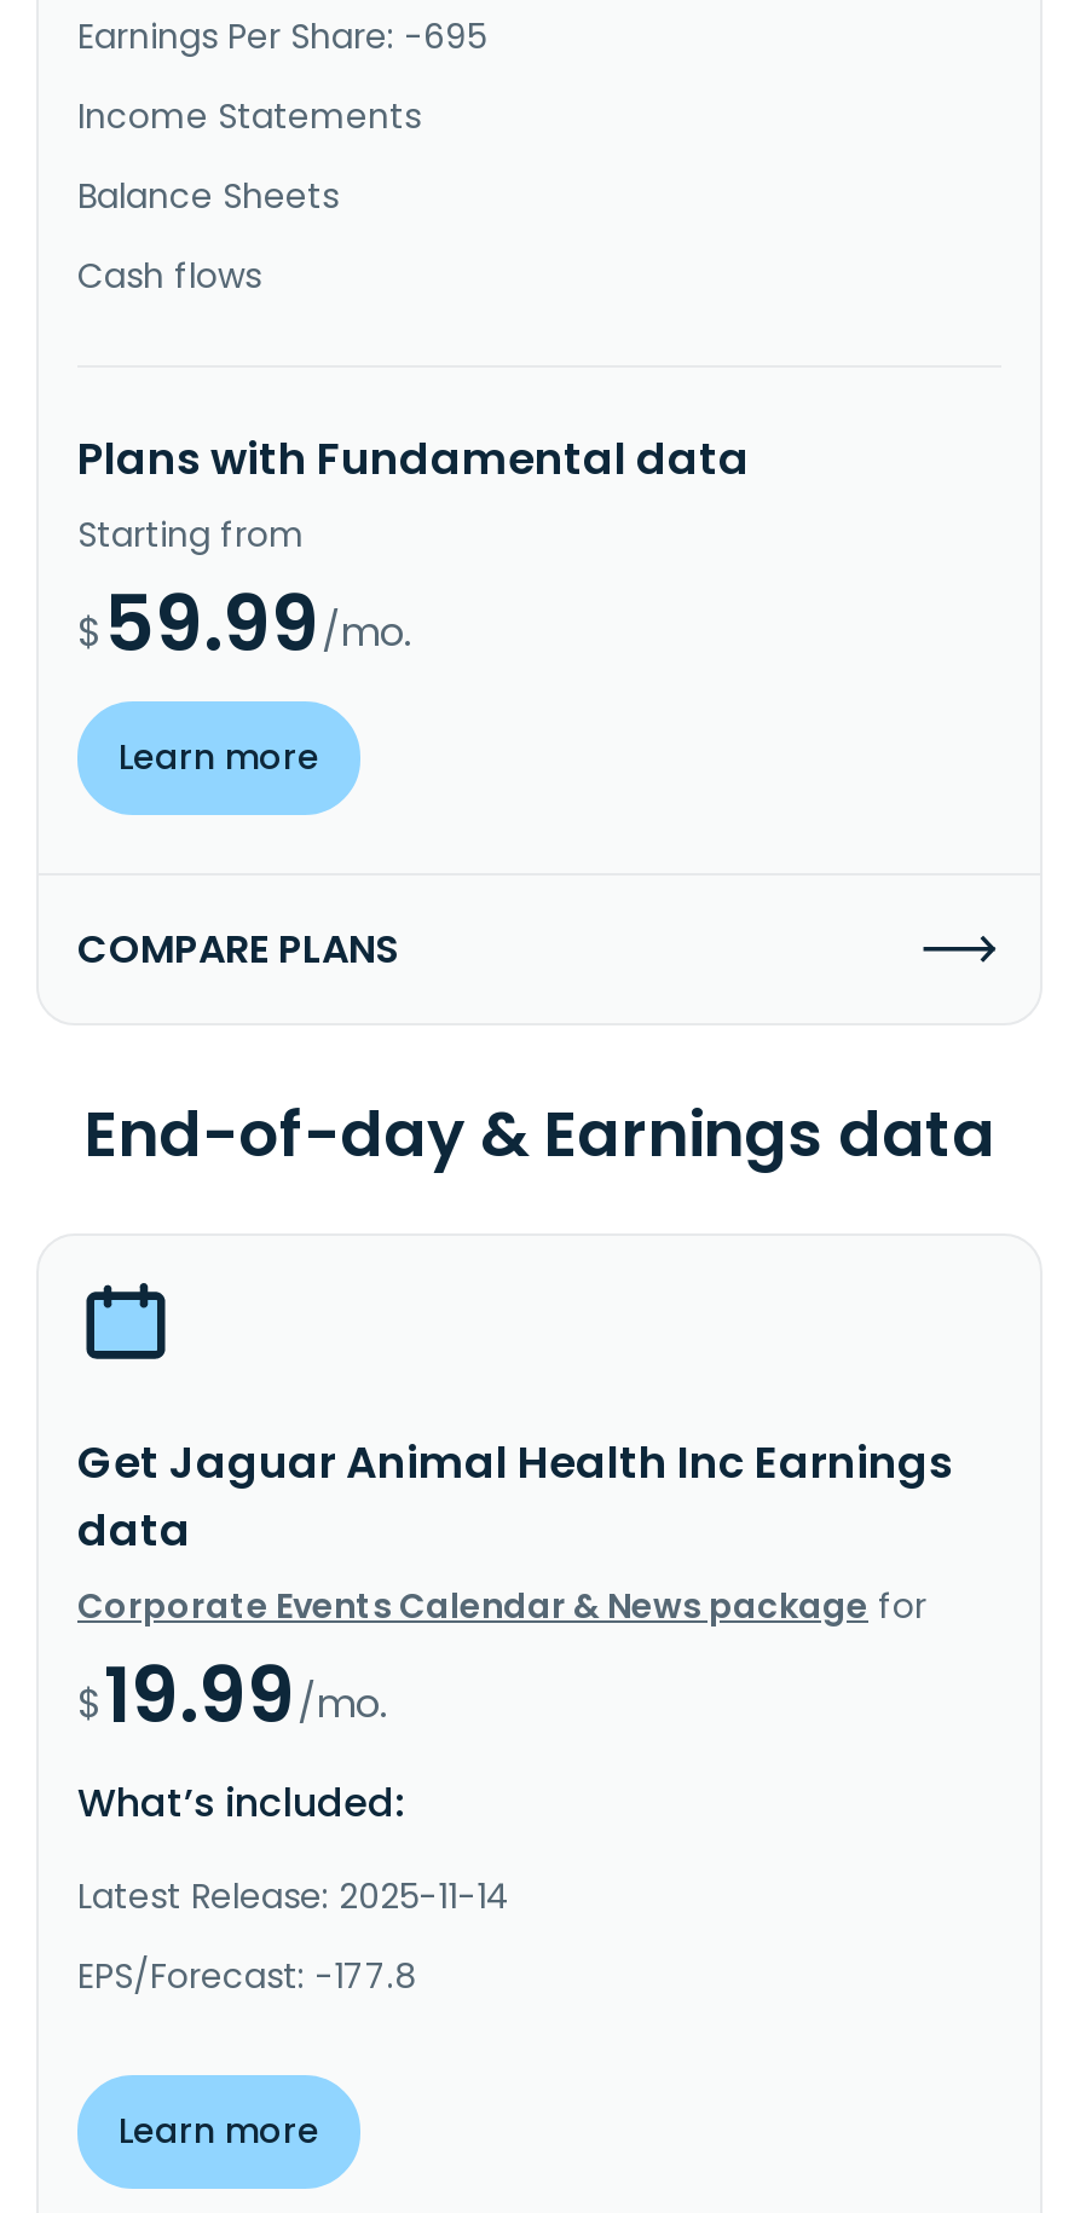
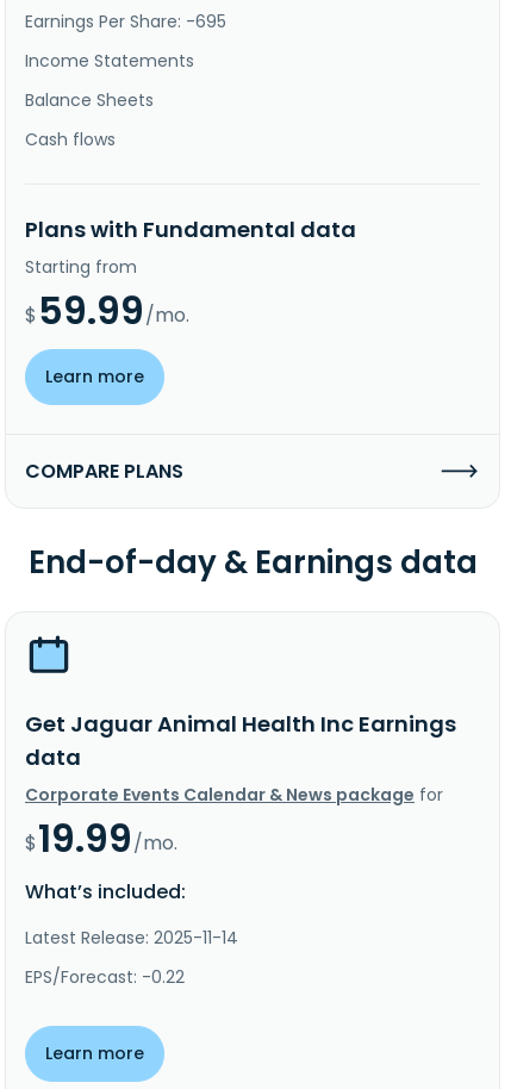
- EPS/Forecast: -177.8
+ EPS/Forecast: -0.22
